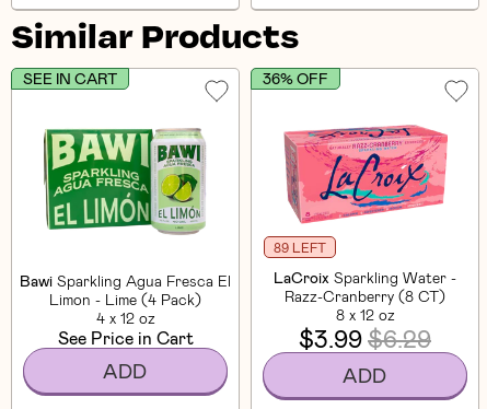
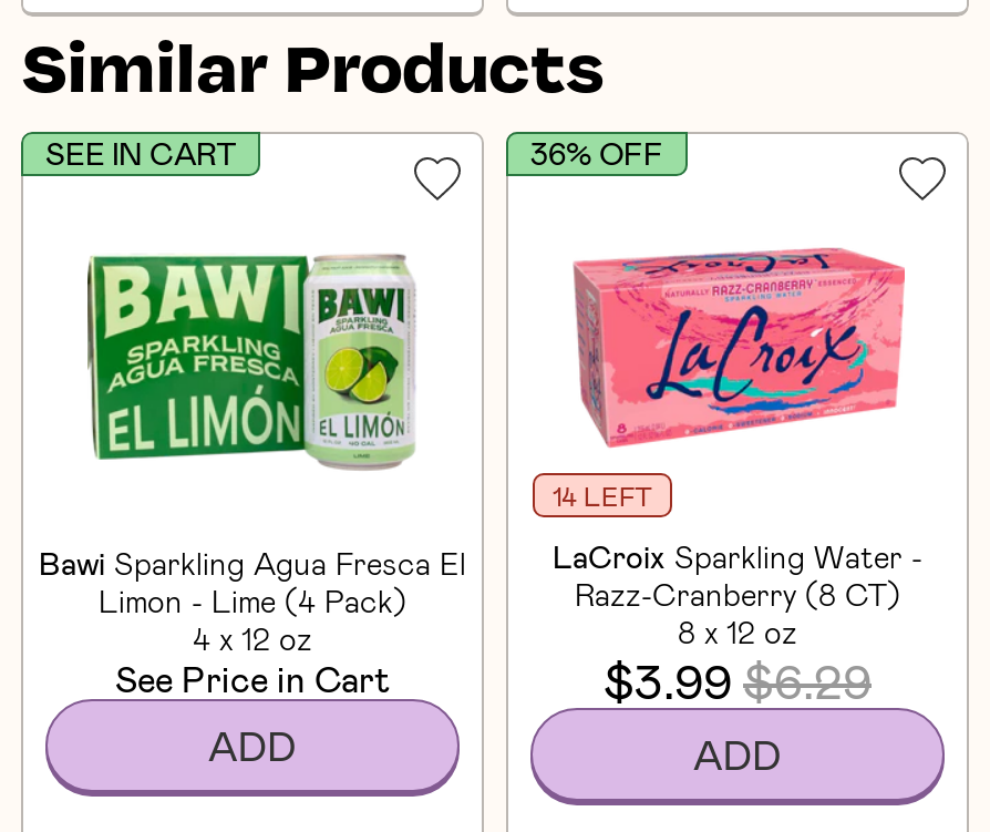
- 89 LEFT
+ 14 LEFT
